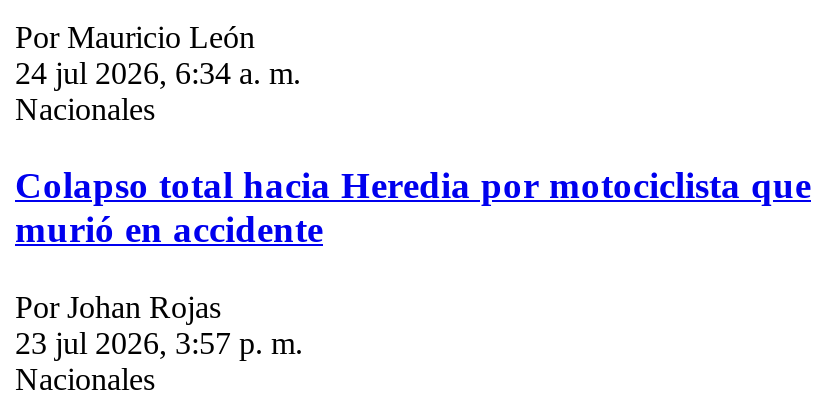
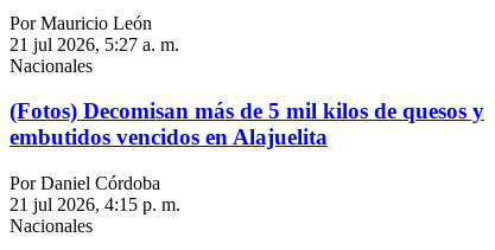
- 24 jul 2026, 6:34 a. m.
+ 21 jul 2026, 5:27 a. m.

- Colapso total hacia Heredia por motociclista que
- murió en accidente
+ (Fotos) Decomisan más de 5 mil kilos de quesos y
+ embutidos vencidos en Alajuelita

- Por Johan Rojas
- 23 jul 2026, 3:57 p. m.
+ Por Daniel Córdoba
+ 21 jul 2026, 4:15 p. m.
